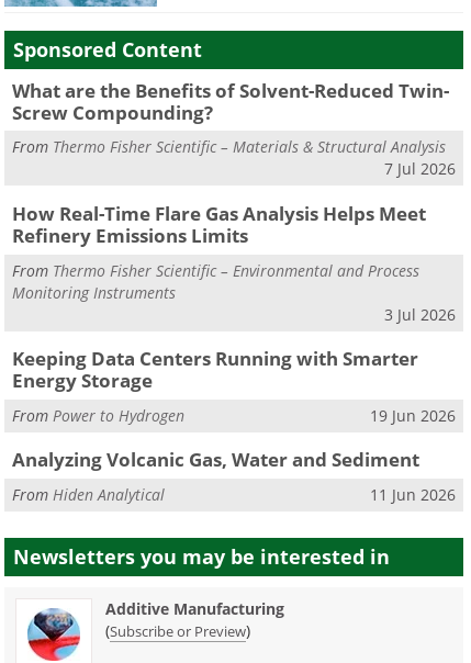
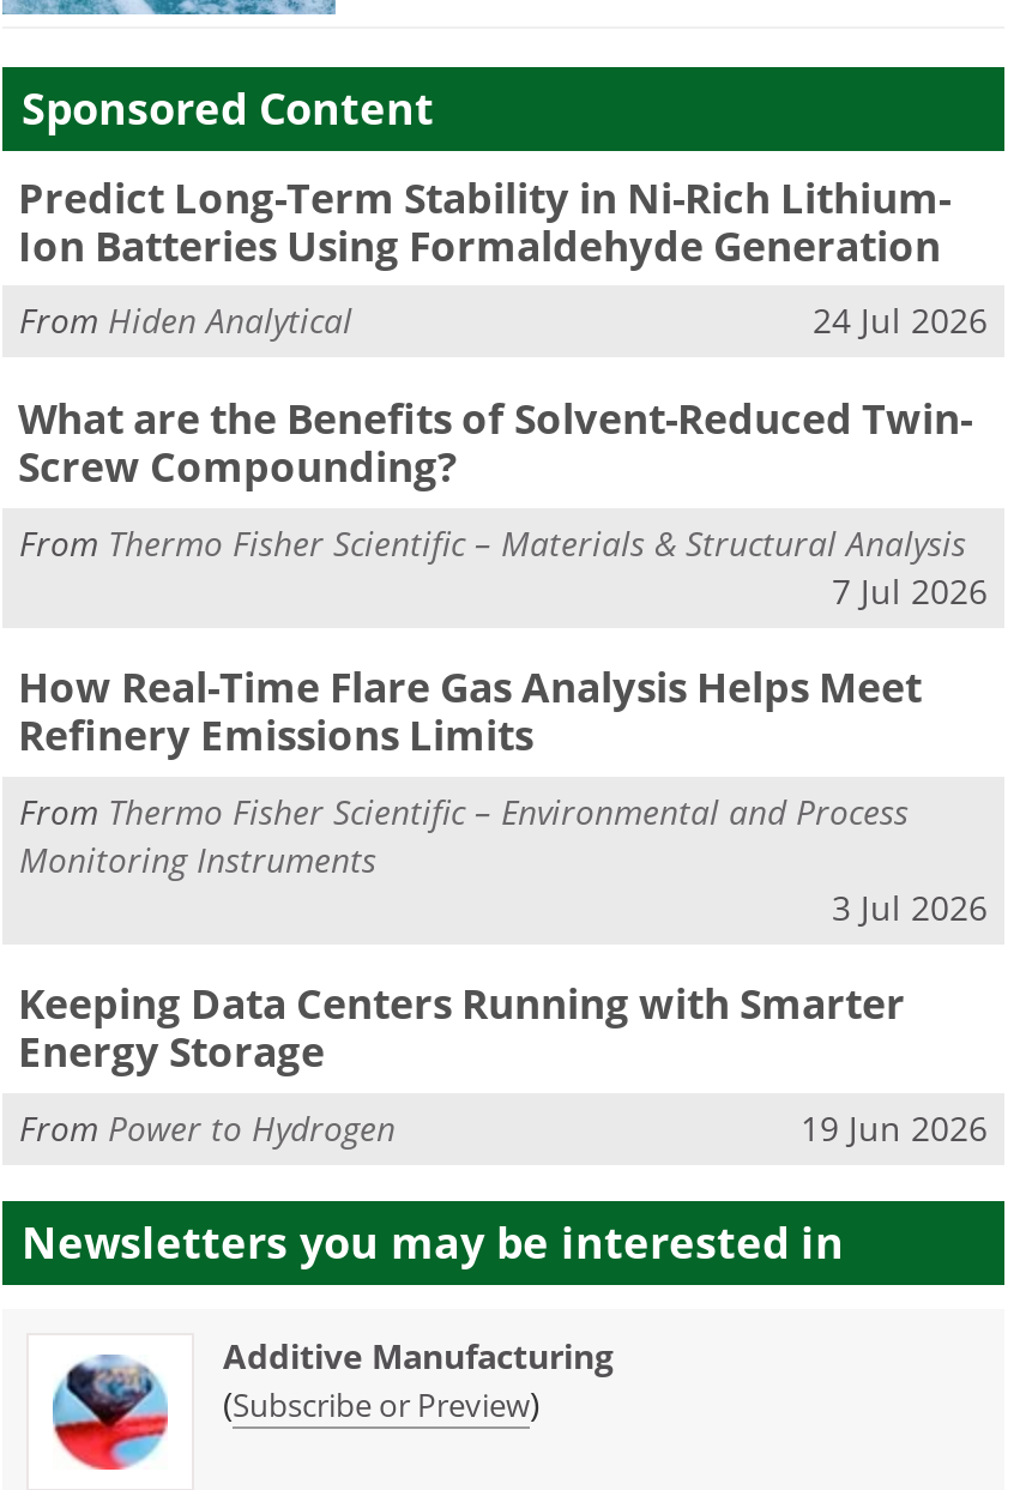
+ Predict Long-Term Stability in Ni-Rich Lithium-
+ Ion Batteries Using Formaldehyde Generation
+ 24 Jul 2026

moved down: What are the Benefits of Solvent-Reduced Twin- | Screw Compounding? | From Thermo Fisher Scientific – Materials & Structural Analysis | ... | From Power to Hydrogen | 19 Jun 2026

- Analyzing Volcanic Gas, Water and Sediment
- 11 Jun 2026

moved up: From Hiden Analytical
